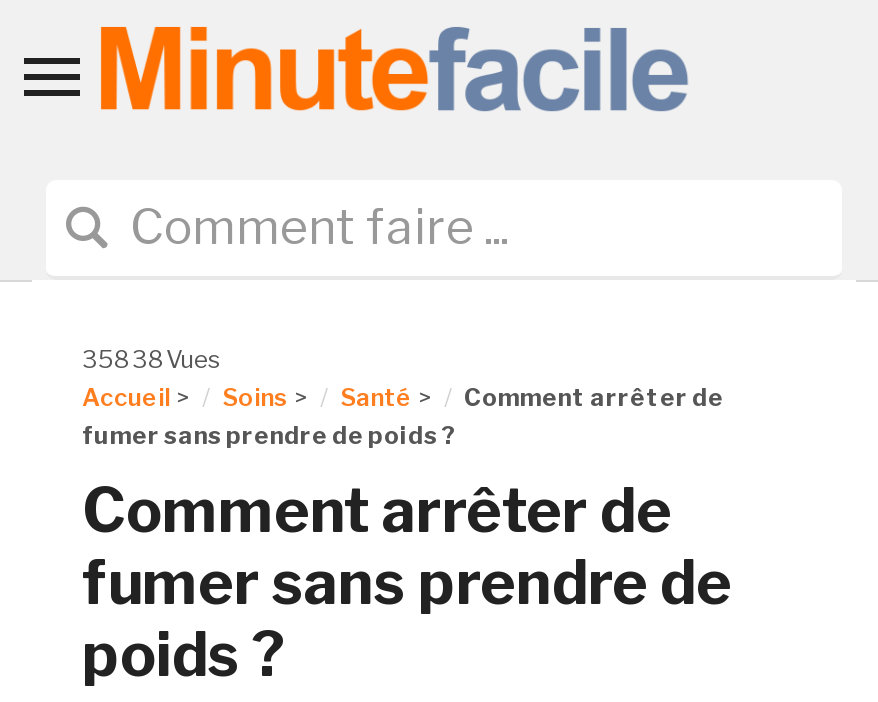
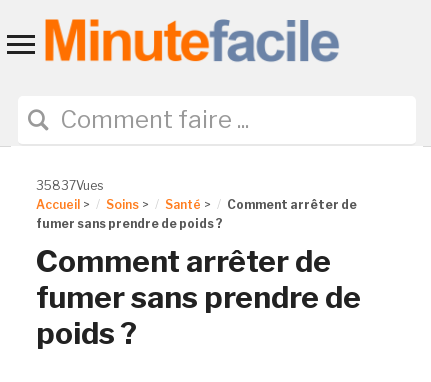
- 35838Vues
+ 35837Vues
